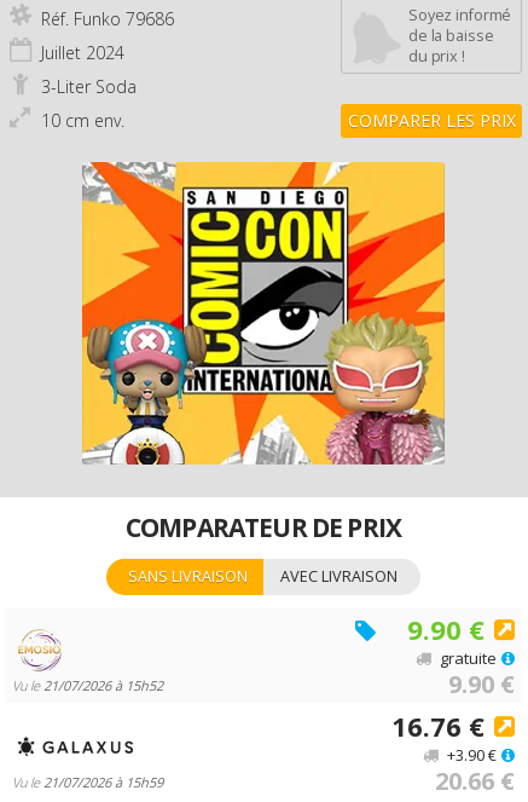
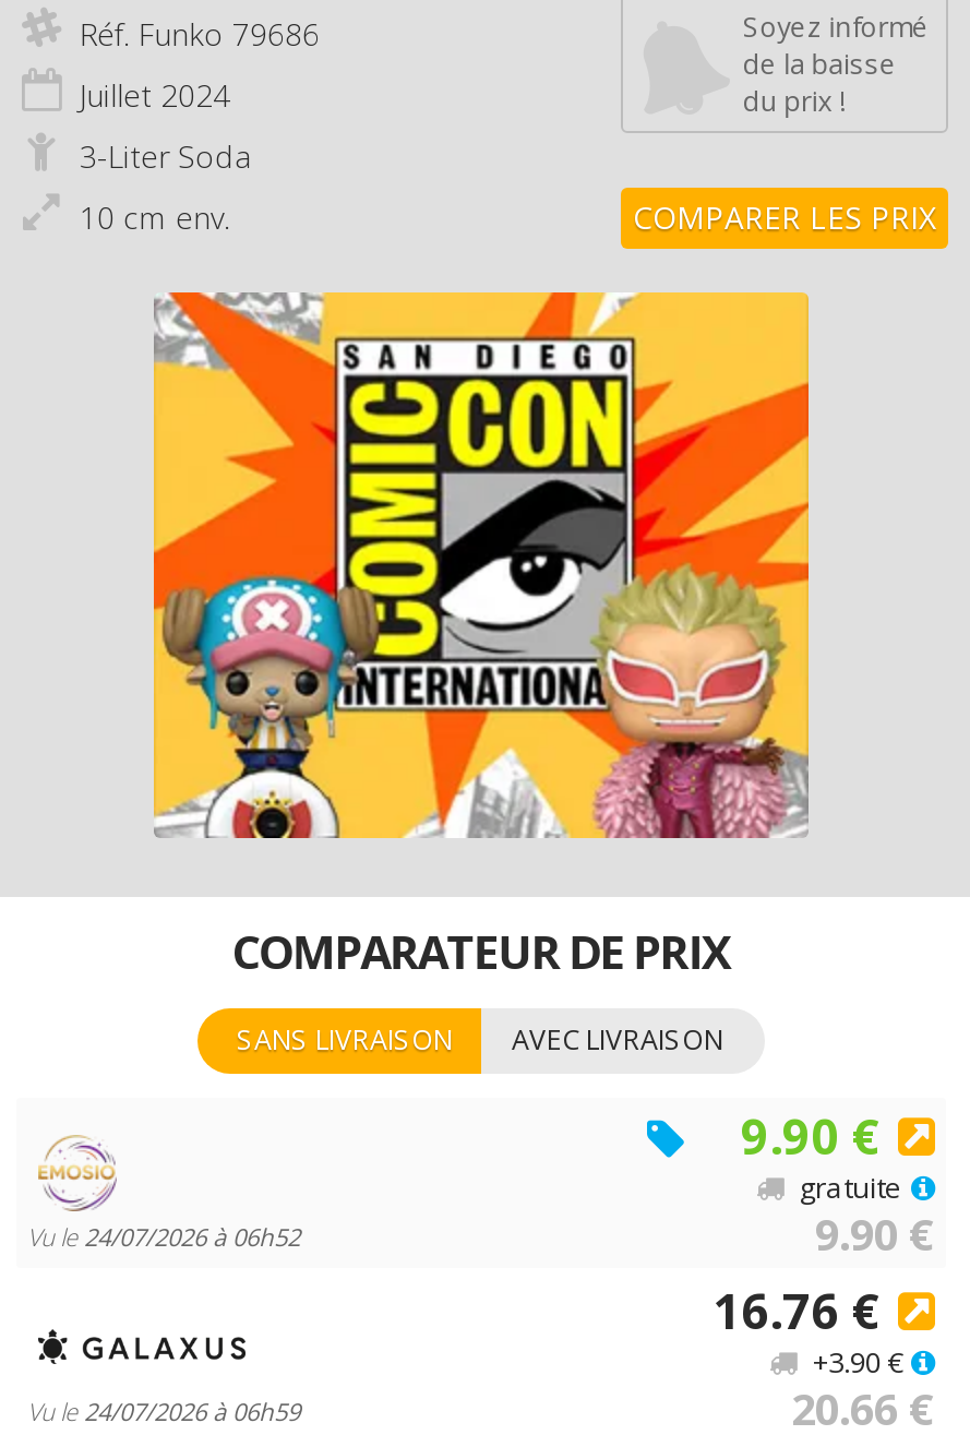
- Vu le 21/07/2026 à 15h52
+ Vu le 24/07/2026 à 06h52

- Vu le 21/07/2026 à 15h59
+ Vu le 24/07/2026 à 06h59
